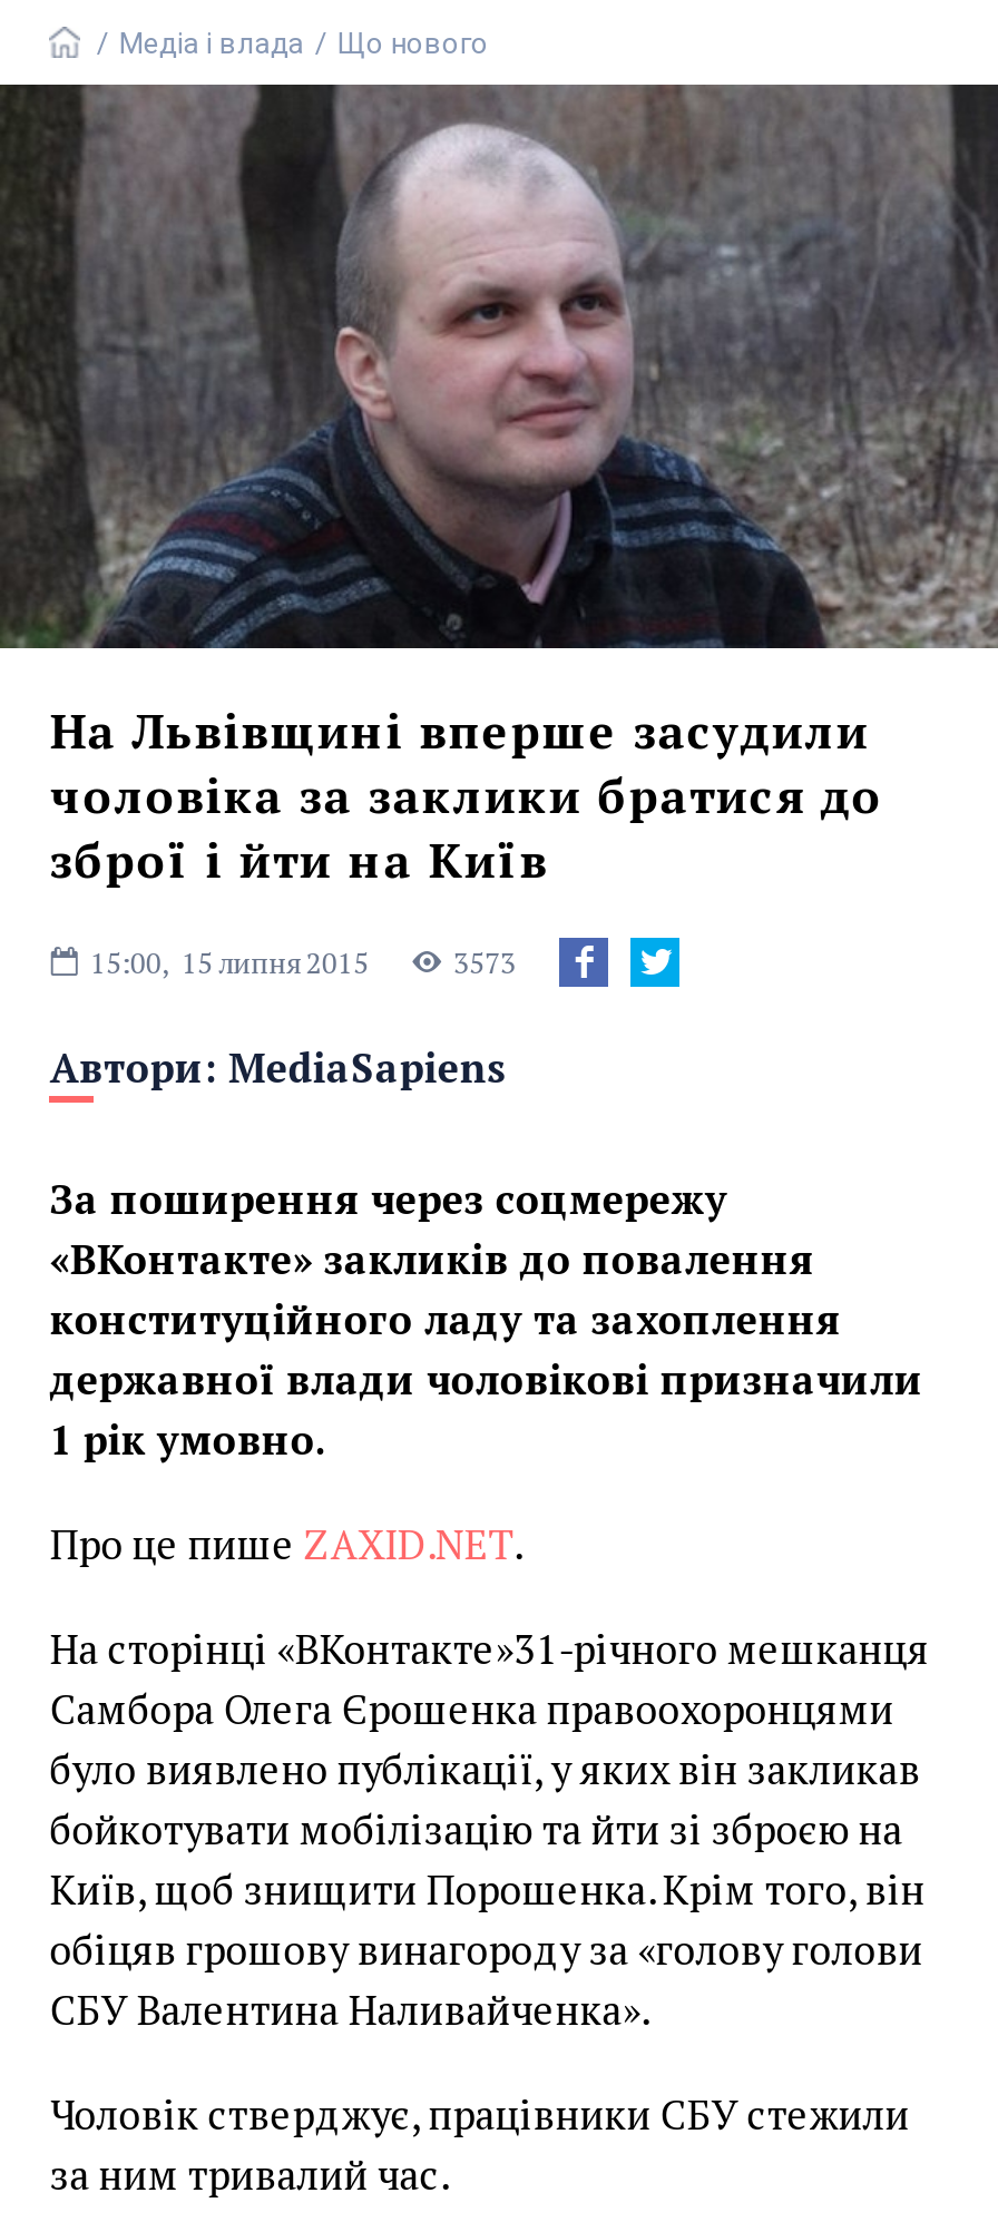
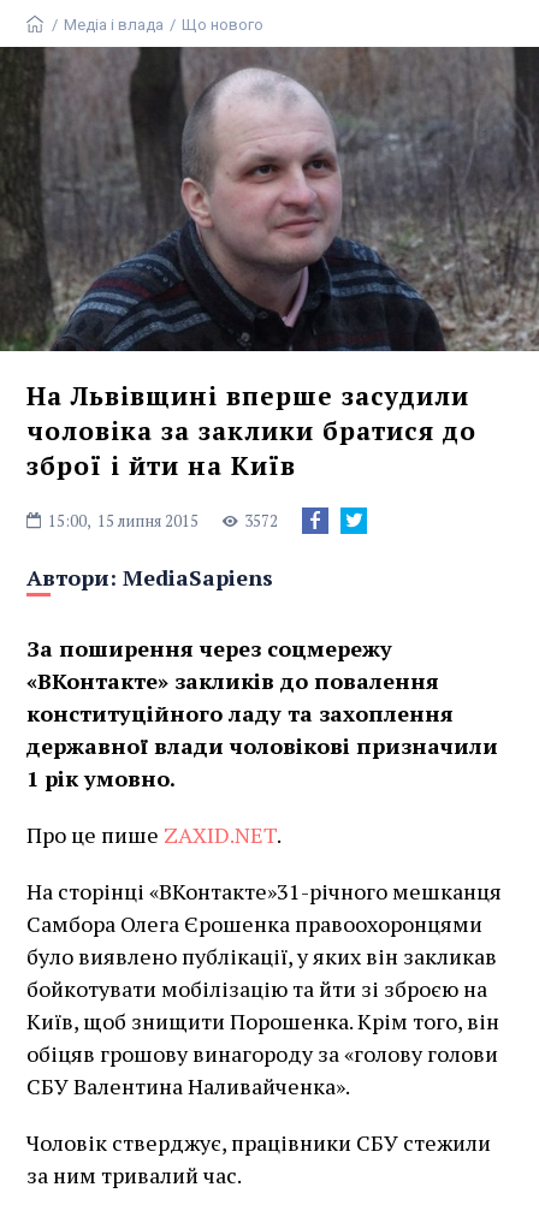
- 3573
+ 3572
